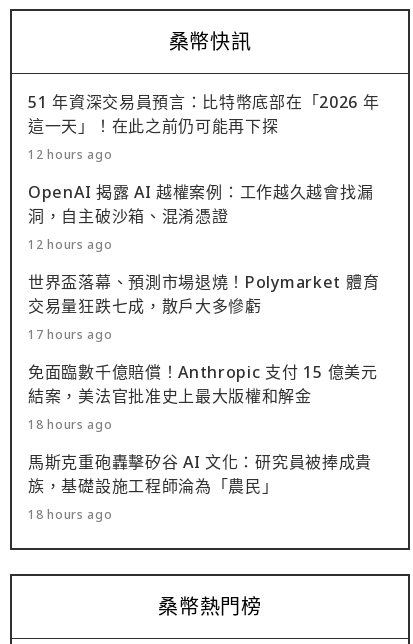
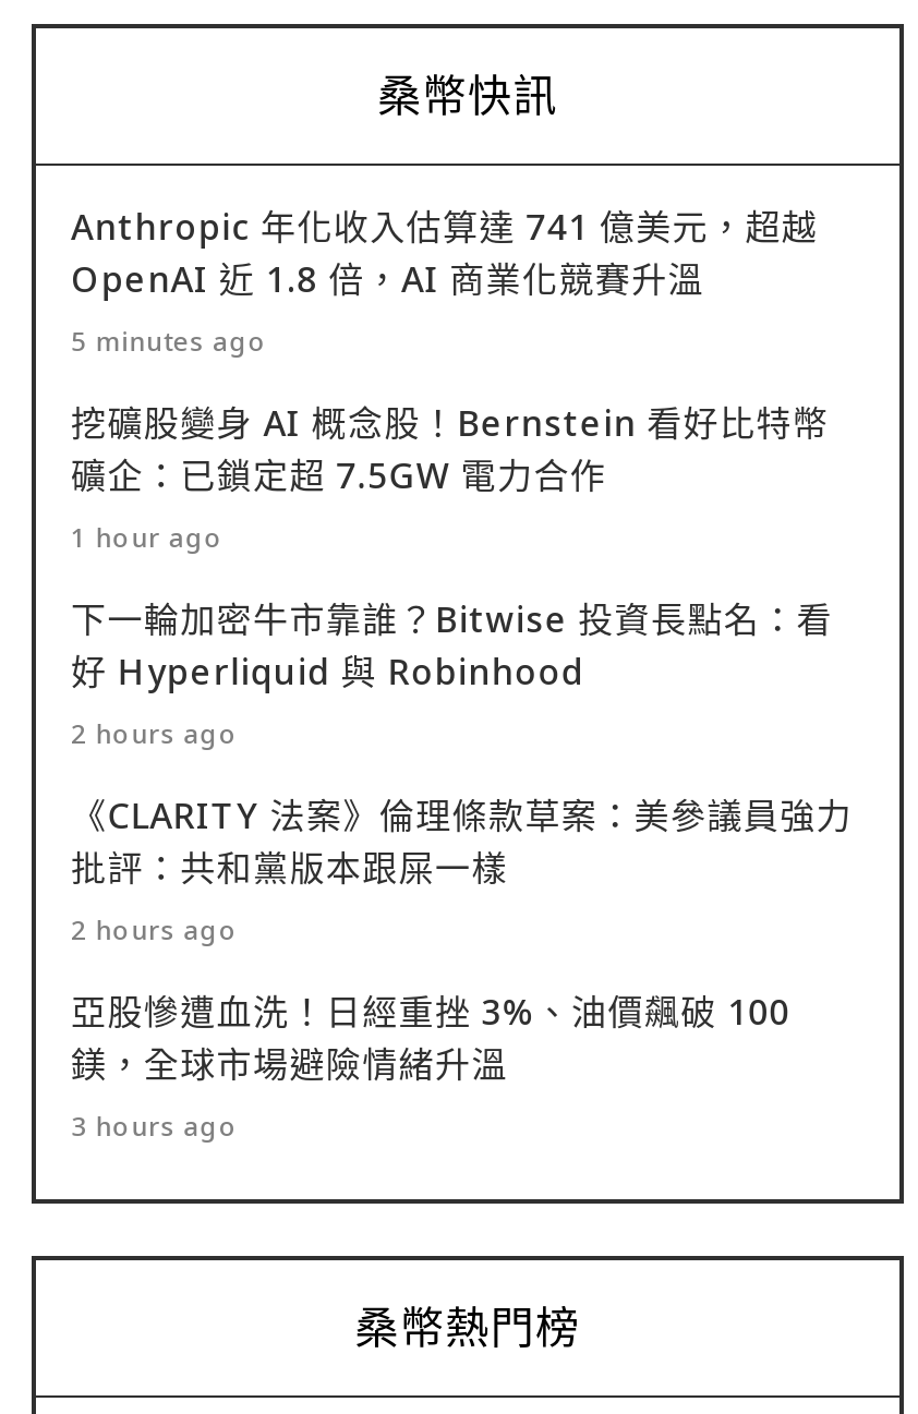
- 51 年資深交易員預言：比特幣底部在「2026 年
- 這一天」！在此之前仍可能再下探
- 12 hours ago
+ Anthropic 年化收入估算達 741 億美元，超越
+ OpenAI 近 1.8 倍，AI 商業化競賽升溫
+ 5 minutes ago

- OpenAI 揭露 AI 越權案例：工作越久越會找漏
- 洞，自主破沙箱、混淆憑證
- 12 hours ago
+ 挖礦股變身 AI 概念股！Bernstein 看好比特幣
+ 礦企：已鎖定超 7.5GW 電力合作
+ 1 hour ago

- 世界盃落幕、預測市場退燒！Polymarket 體育
- 交易量狂跌七成，散戶大多慘虧
- 17 hours ago
+ 下一輪加密牛市靠誰？Bitwise 投資長點名：看
+ 好 Hyperliquid 與 Robinhood
+ 2 hours ago

- 免面臨數千億賠償！Anthropic 支付 15 億美元
- 結案，美法官批准史上最大版權和解金
- 18 hours ago
+ 《CLARITY 法案》倫理條款草案：美參議員強力
+ 批評：共和黨版本跟屎一樣
+ 2 hours ago

- 馬斯克重砲轟擊矽谷 AI 文化：研究員被捧成貴
- 族，基礎設施工程師淪為「農民」
- 18 hours ago
+ 亞股慘遭血洗！日經重挫 3%、油價飆破 100
+ 鎂，全球市場避險情緒升溫
+ 3 hours ago
